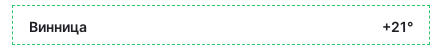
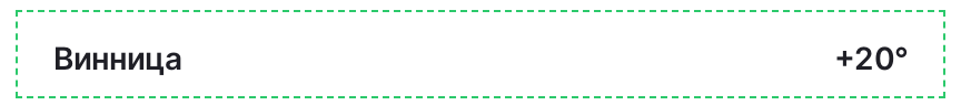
- +21°
+ +20°
